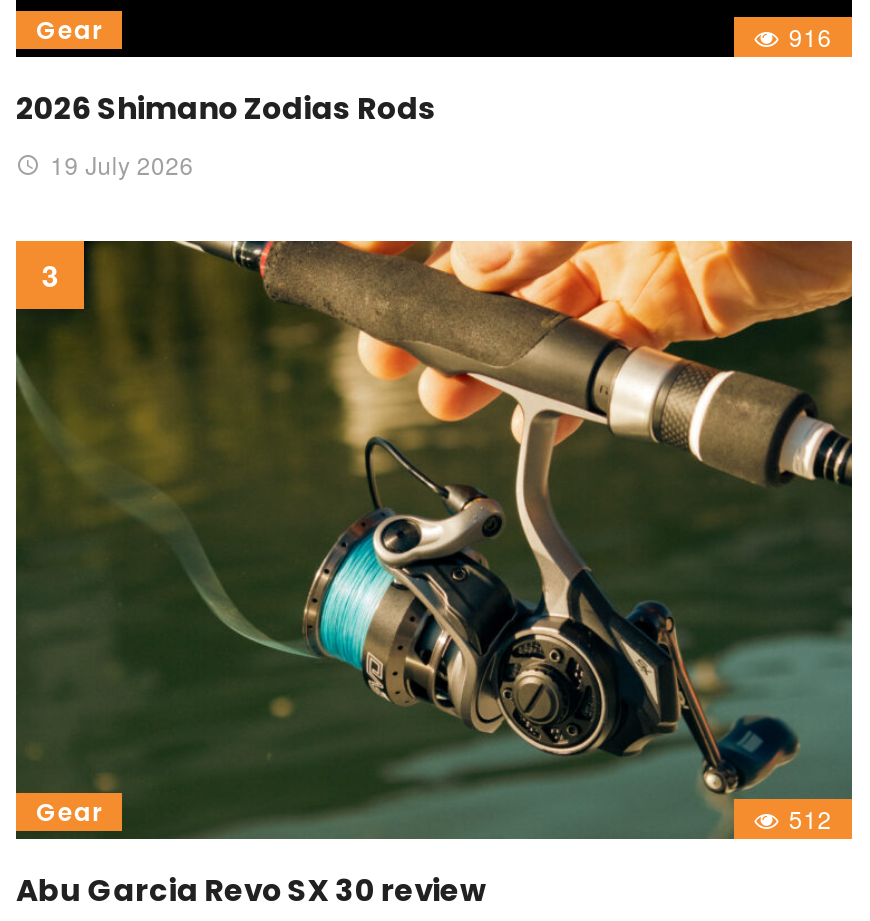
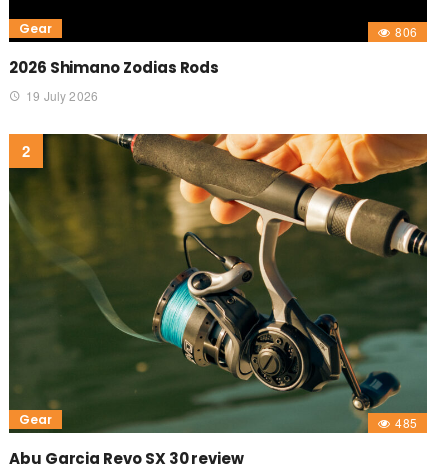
- 916
+ 806

- 512
+ 485
